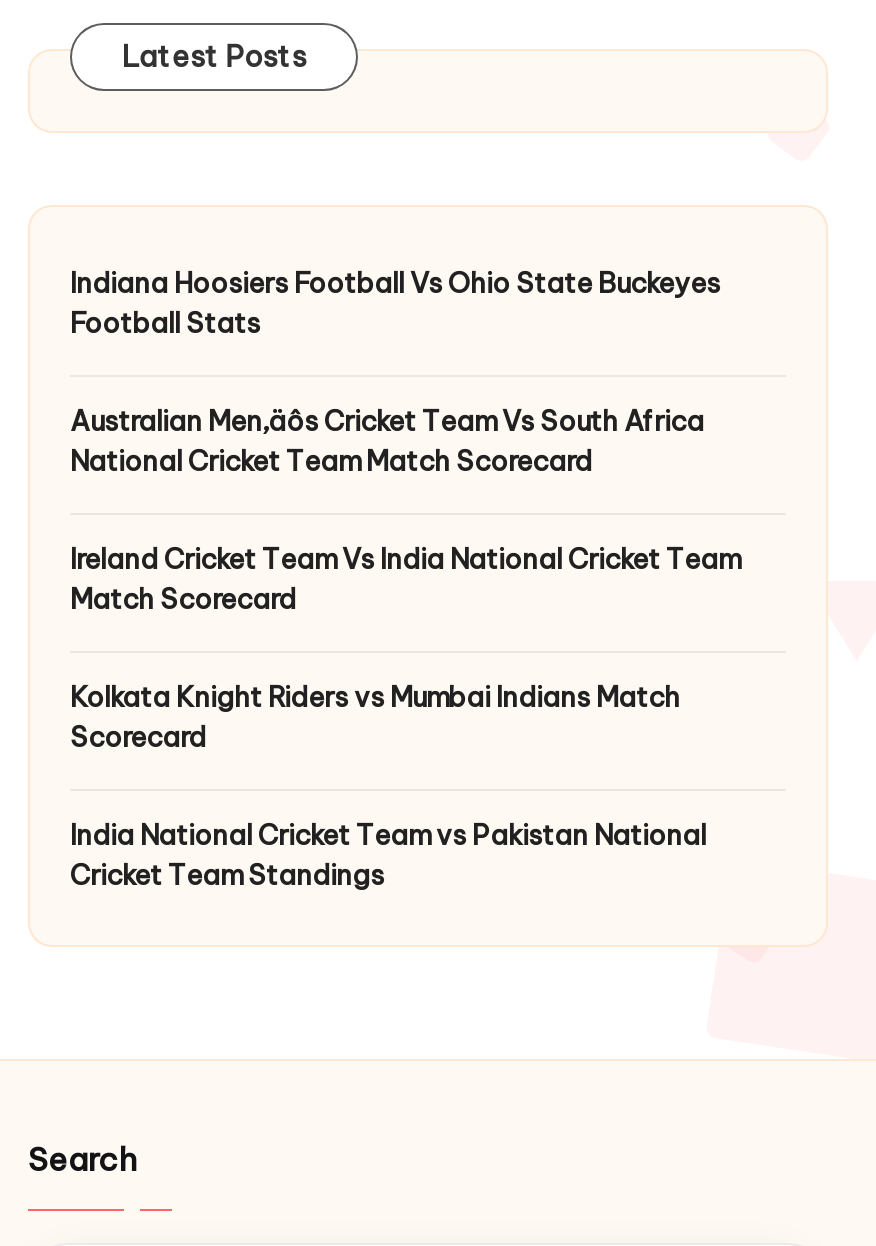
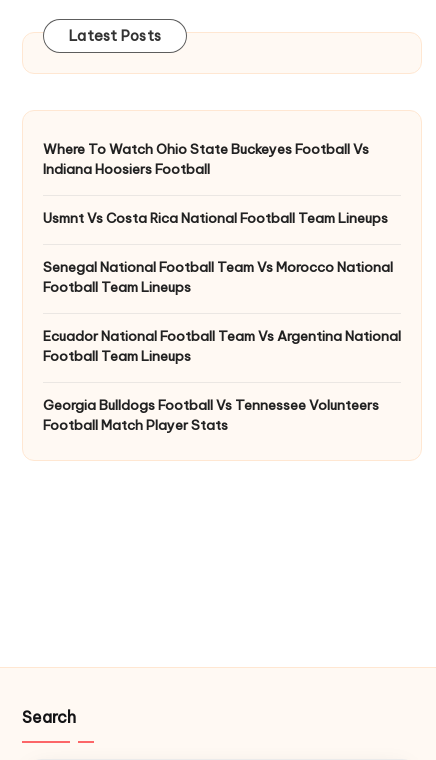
- Indiana Hoosiers Football Vs Ohio State Buckeyes
- Football Stats
+ Where To Watch Ohio State Buckeyes Football Vs
+ Indiana Hoosiers Football

- Australian Men‚äôs Cricket Team Vs South Africa
- National Cricket Team Match Scorecard
+ Usmnt Vs Costa Rica National Football Team Lineups

- Ireland Cricket Team Vs India National Cricket Team
- Match Scorecard
+ Senegal National Football Team Vs Morocco National
+ Football Team Lineups

- Kolkata Knight Riders vs Mumbai Indians Match
- Scorecard
+ Ecuador National Football Team Vs Argentina National
+ Football Team Lineups

- India National Cricket Team vs Pakistan National
- Cricket Team Standings
+ Georgia Bulldogs Football Vs Tennessee Volunteers
+ Football Match Player Stats
